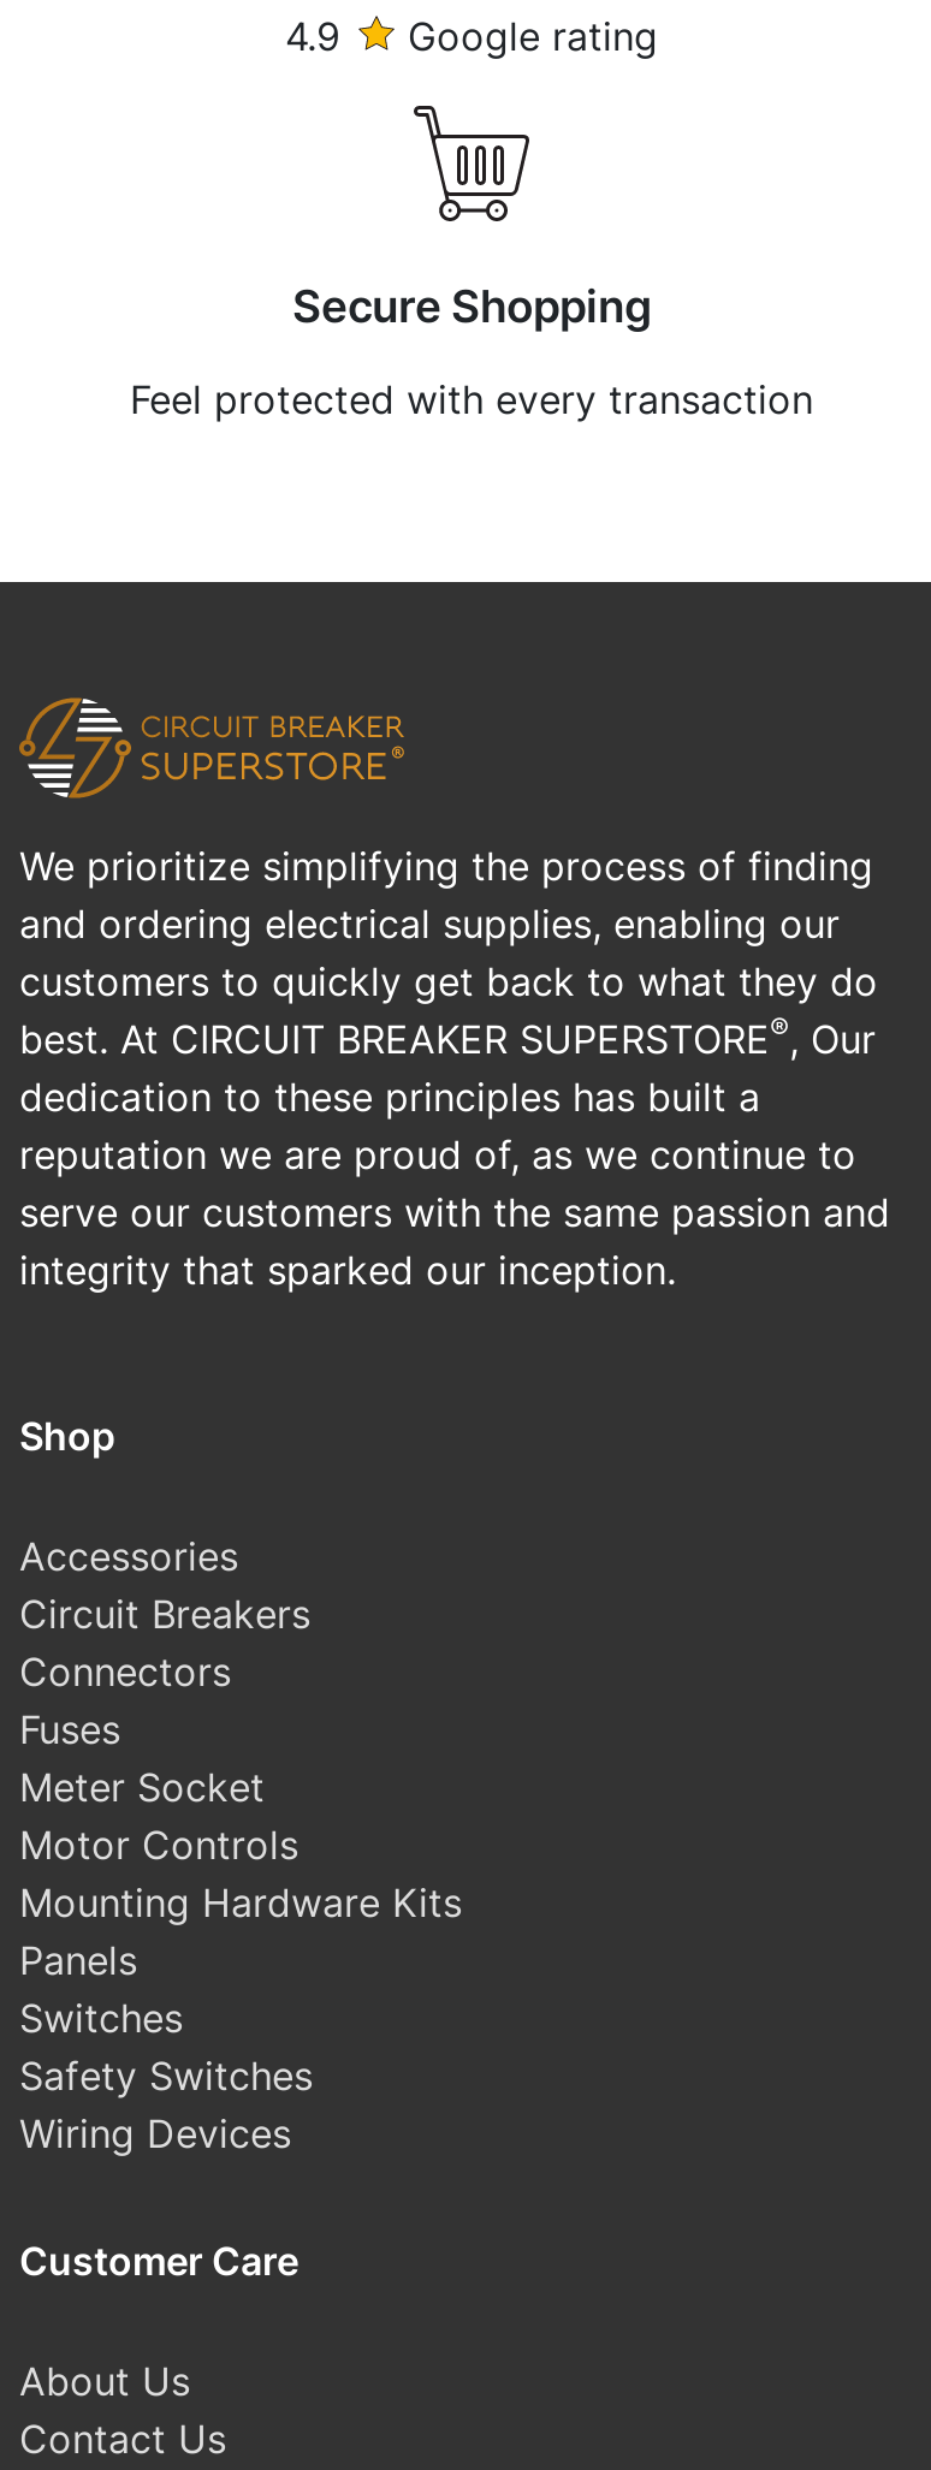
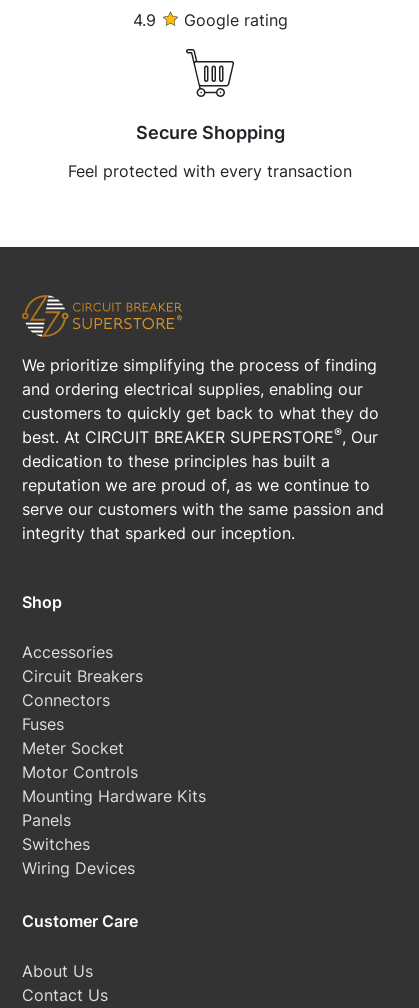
- Safety Switches
